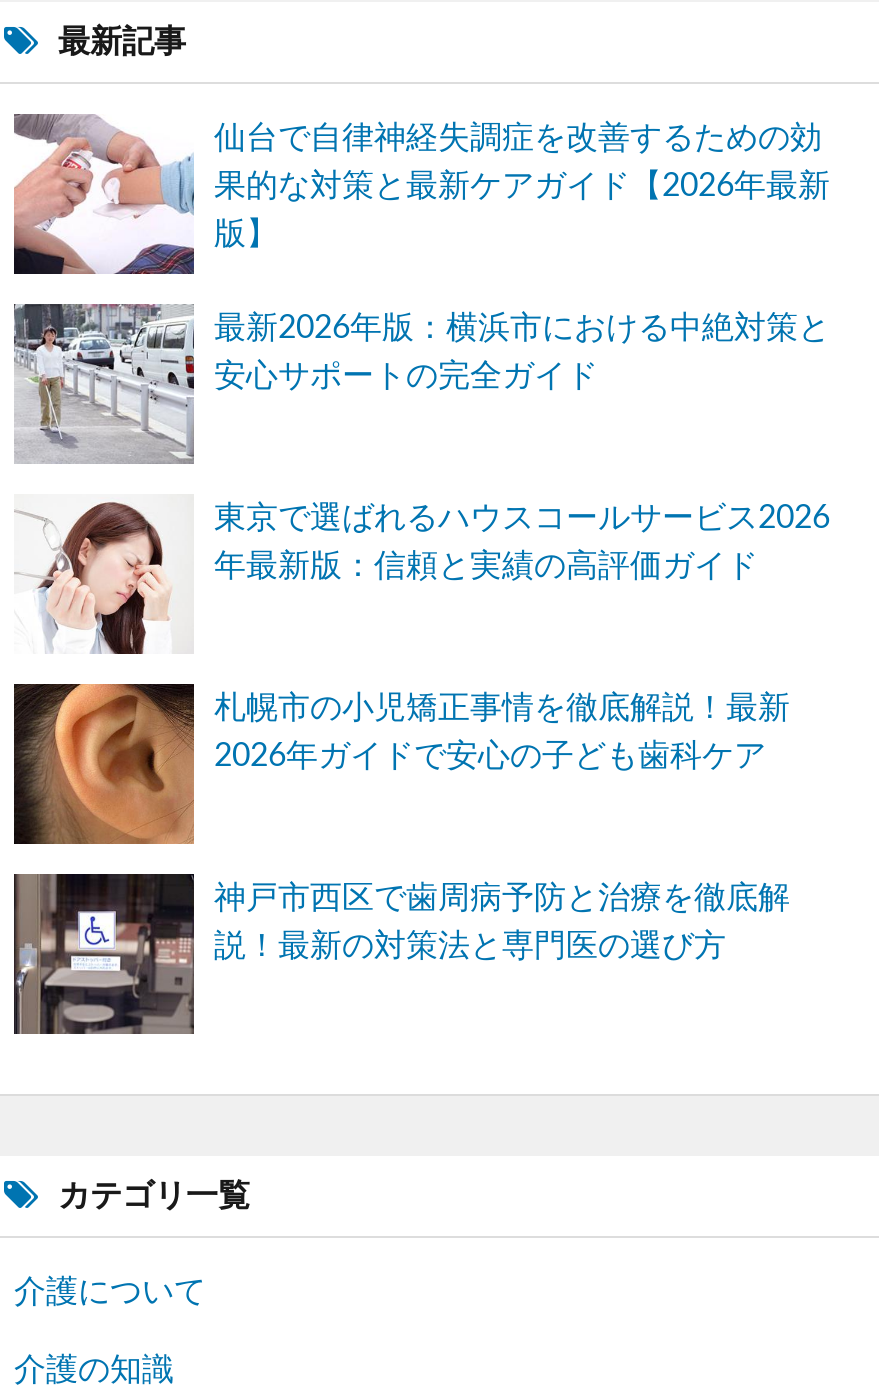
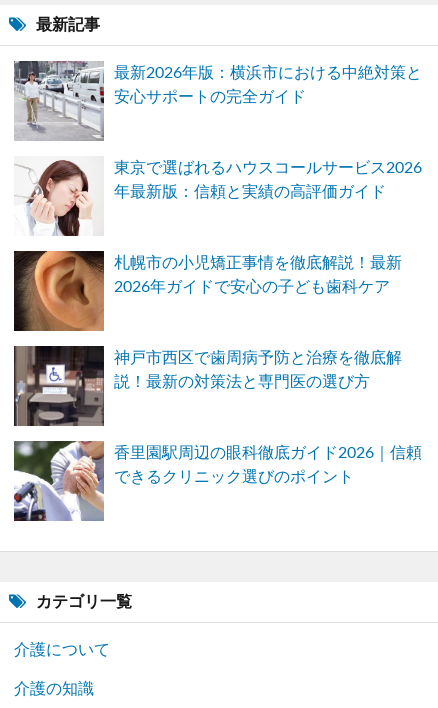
- [image]
- 仙台で自律神経失調症を改善するための効
- 果的な対策と最新ケアガイド【2026年最新
- 版】

moved up: [image] | 最新2026年版：横浜市における中絶対策と | 安心サポートの完全ガイド | ... | 神戸市西区で歯周病予防と治療を徹底解 | 説！最新の対策法と専門医の選び方

+ [image]
+ 香里園駅周辺の眼科徹底ガイド2026｜信頼
+ できるクリニック選びのポイント
